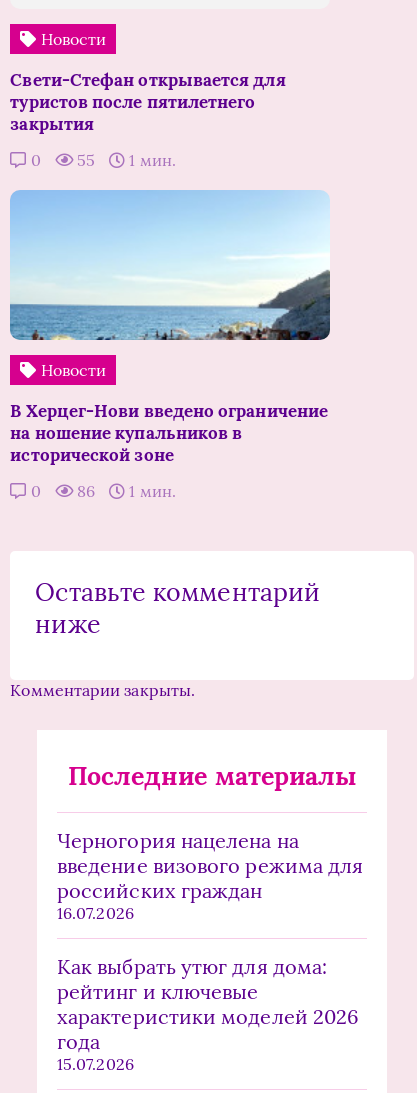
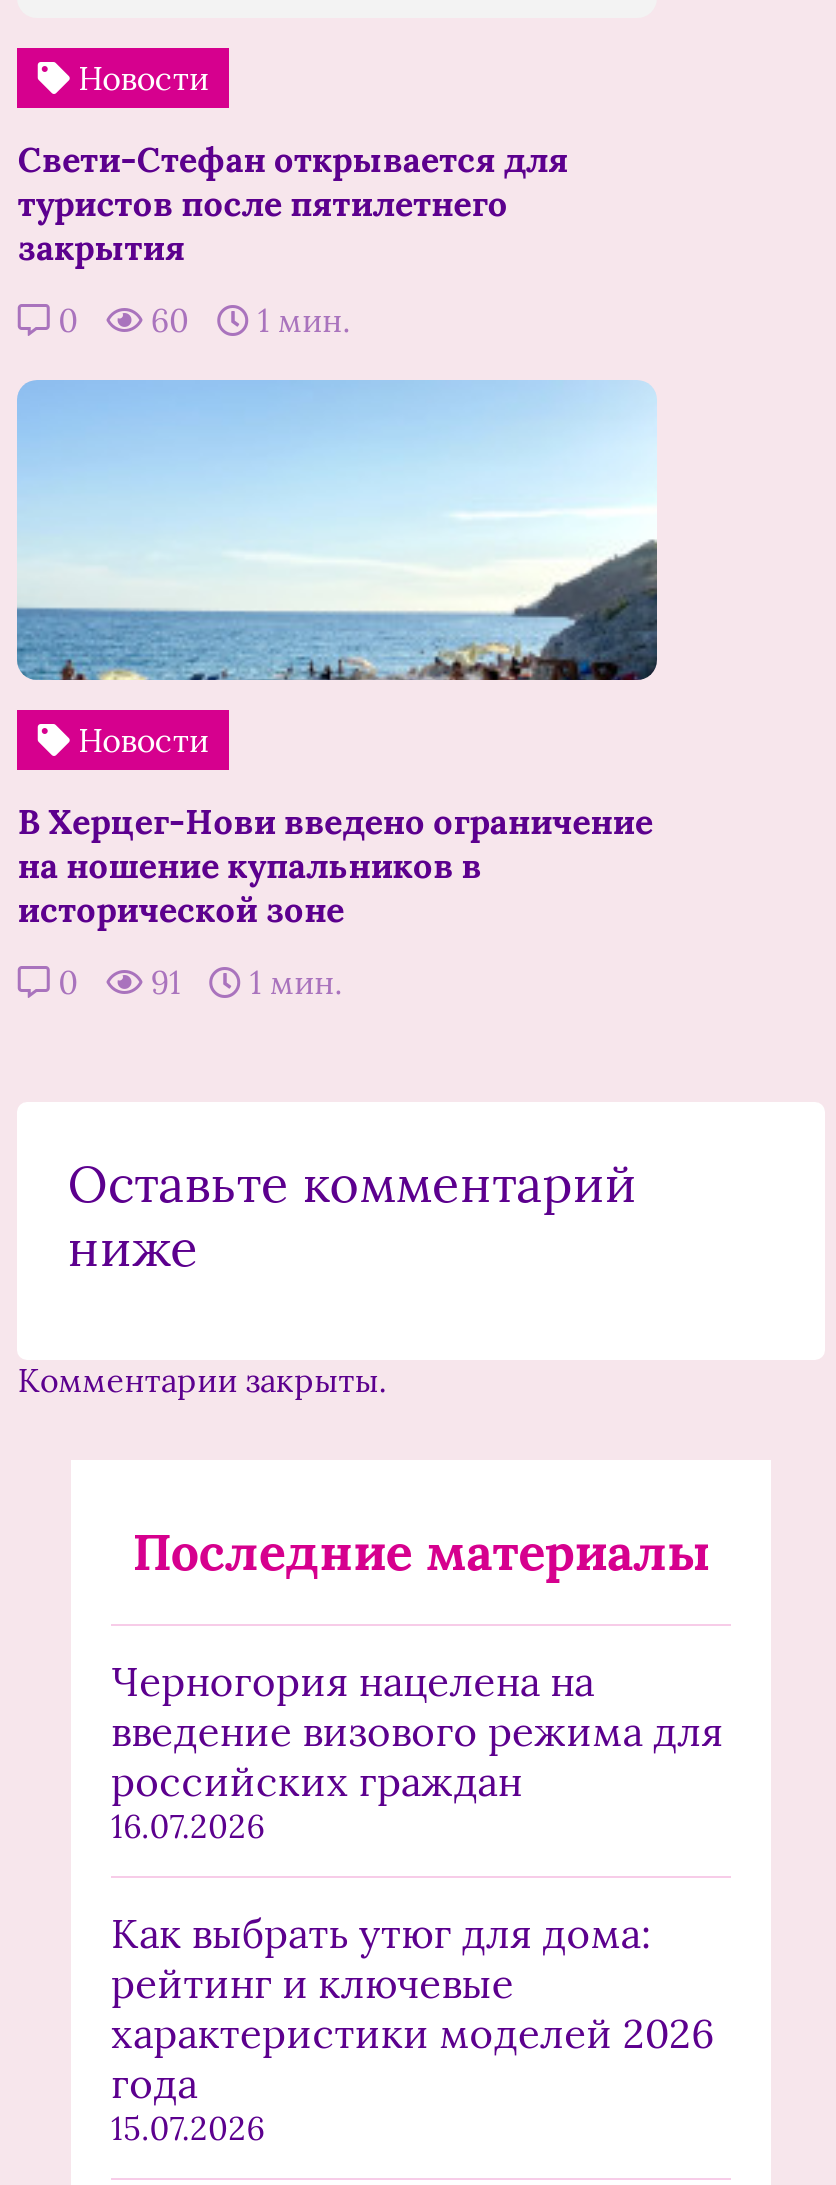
- 0 55 1 мин.
+ 0 60 1 мин.

- 0 86 1 мин.
+ 0 91 1 мин.
